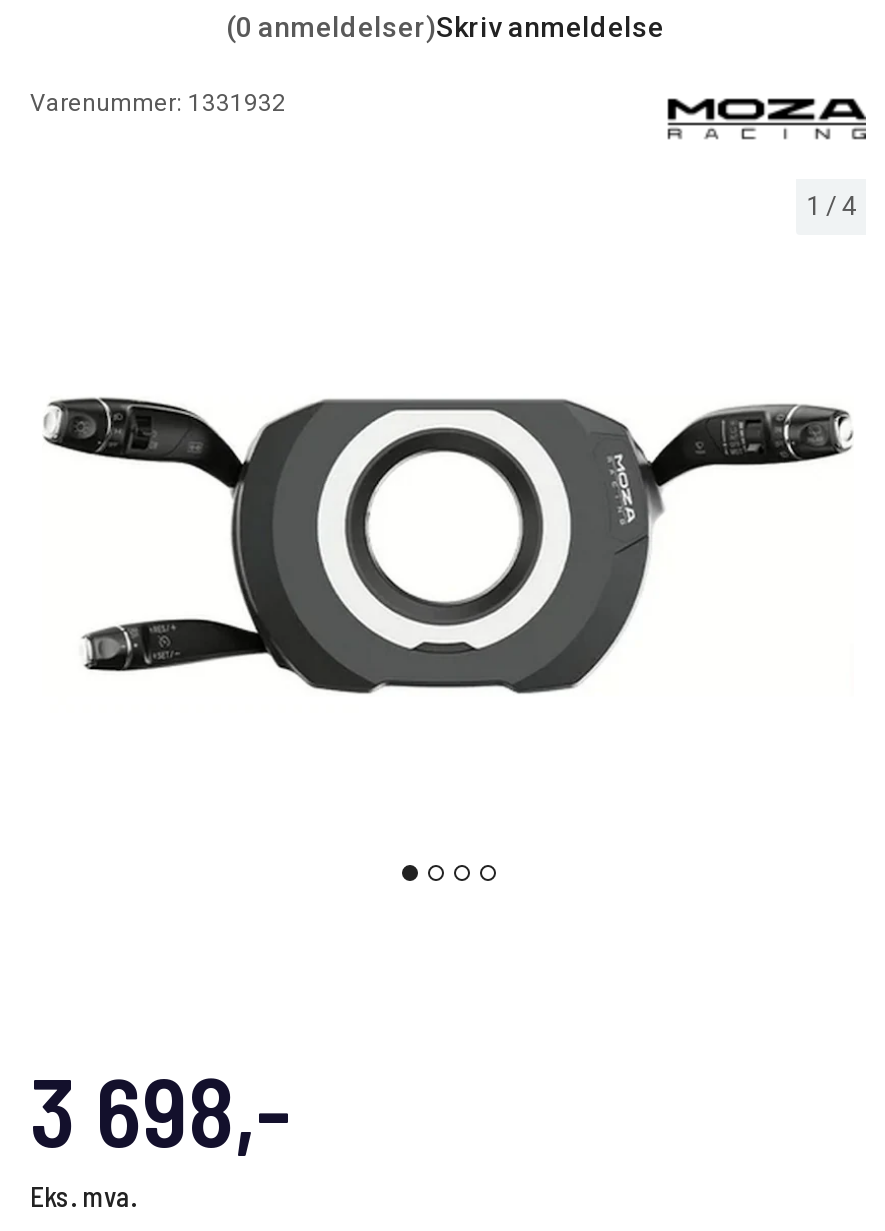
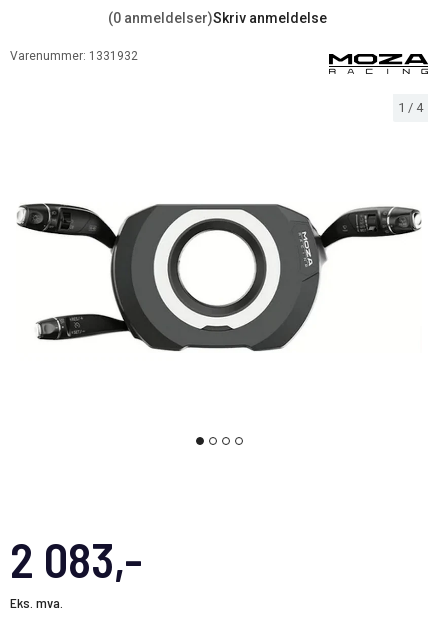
- 3 698,-
+ 2 083,-
